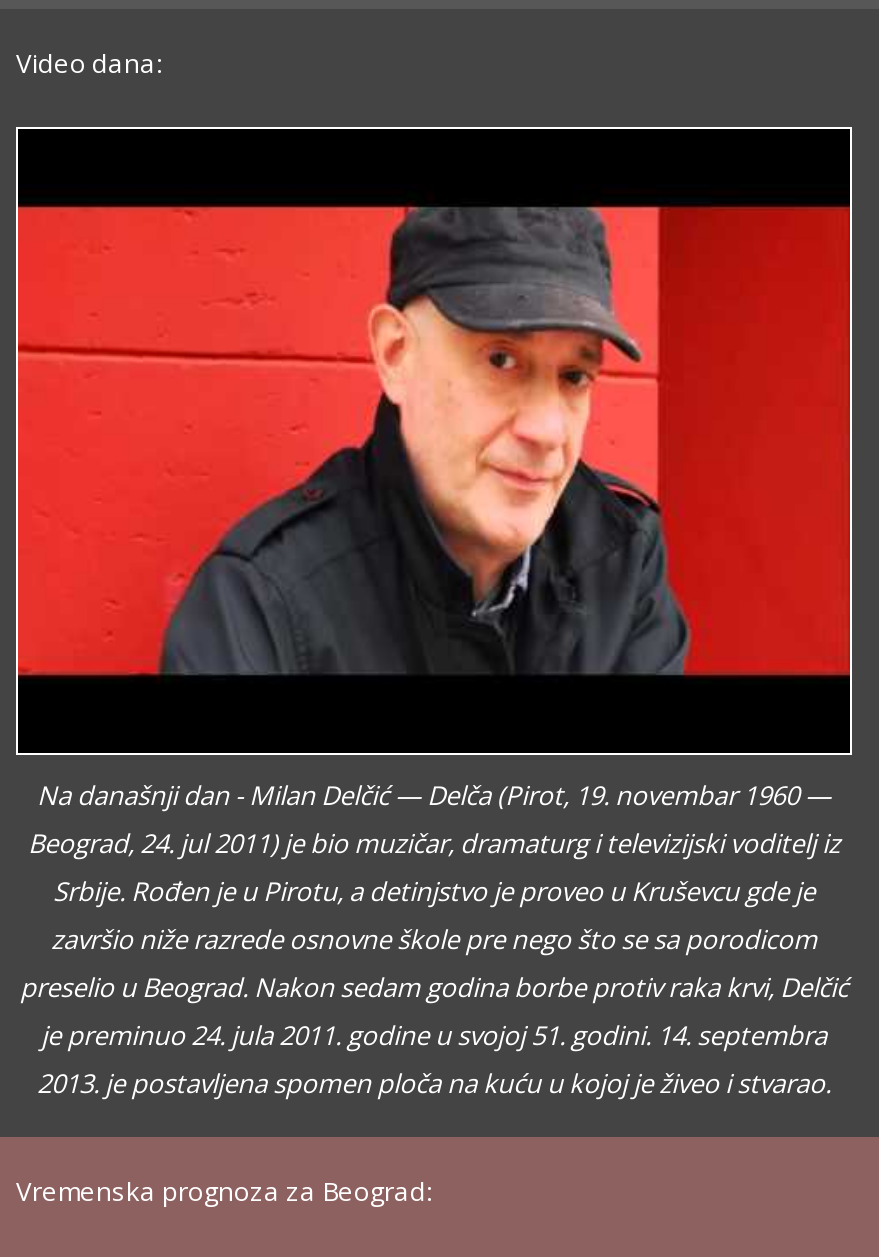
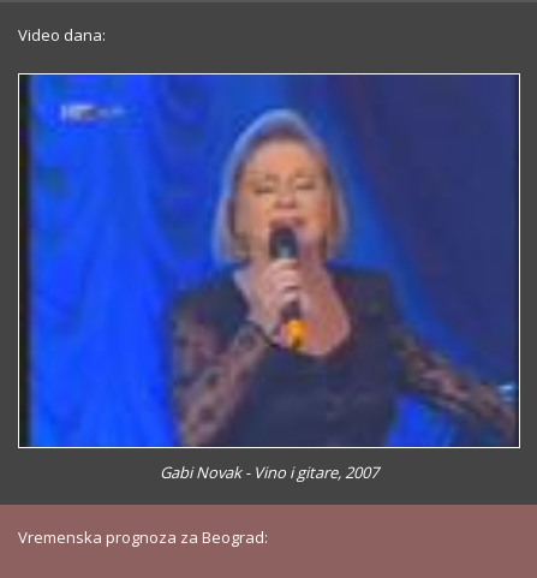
- [image]
+ [image]

- Na današnji dan - Milan Delčić — Delča (Pirot, 19. novembar 1960 —
- Beograd, 24. jul 2011) je bio muzičar, dramaturg i televizijski voditelj iz
- Srbije. Rođen je u Pirotu, a detinjstvo je proveo u Kruševcu gde je
- završio niže razrede osnovne škole pre nego što se sa porodicom
- preselio u Beograd. Nakon sedam godina borbe protiv raka krvi, Delčić
- je preminuo 24. jula 2011. godine u svojoj 51. godini. 14. septembra
- 2013. je postavljena spomen ploča na kuću u kojoj je živeo i stvarao.
+ Gabi Novak - Vino i gitare, 2007
